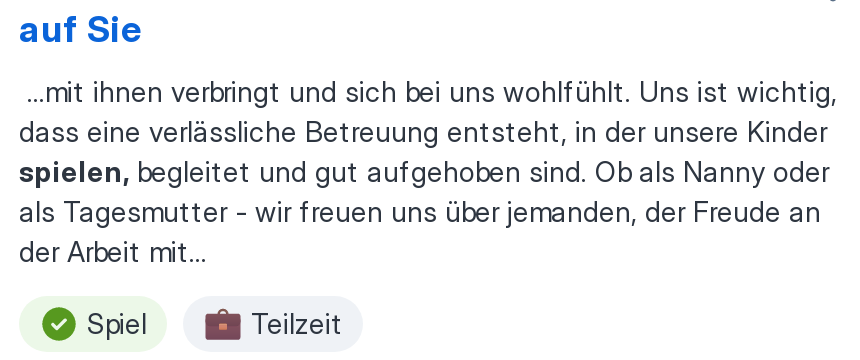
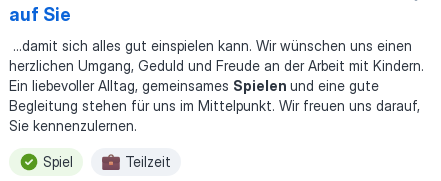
- ...mit ihnen verbringt und sich bei uns wohlfühlt. Uns ist wichtig,
- dass eine verlässliche Betreuung entsteht, in der unsere Kinder
- spielen, begleitet und gut aufgehoben sind. Ob als Nanny oder
- als Tagesmutter - wir freuen uns über jemanden, der Freude an
- der Arbeit mit...
+ ...damit sich alles gut einspielen kann. Wir wünschen uns einen
+ herzlichen Umgang, Geduld und Freude an der Arbeit mit Kindern.
+ Ein liebevoller Alltag, gemeinsames Spielen und eine gute
+ Begleitung stehen für uns im Mittelpunkt. Wir freuen uns darauf,
+ Sie kennenzulernen.
